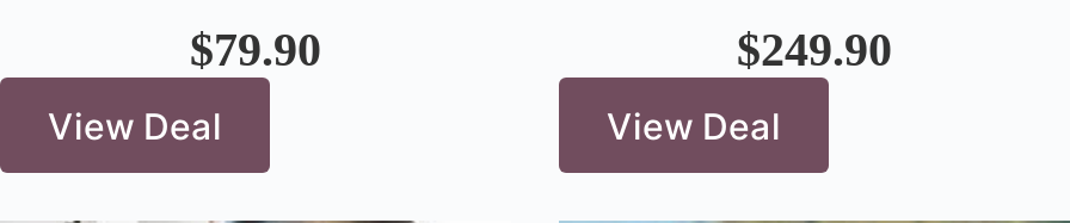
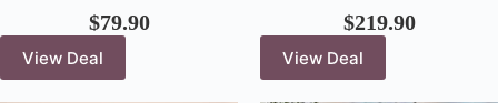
- $249.90
+ $219.90
